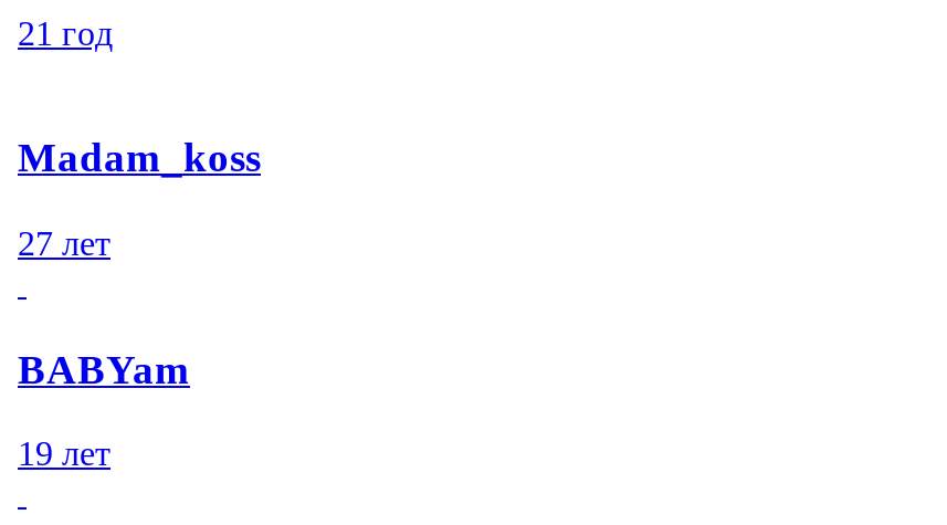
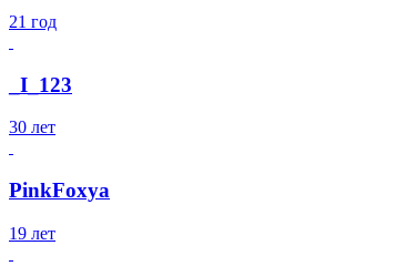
- Madam_koss
+ _I_123

- 27 лет
+ 30 лет

- BABYam
+ PinkFoxya
